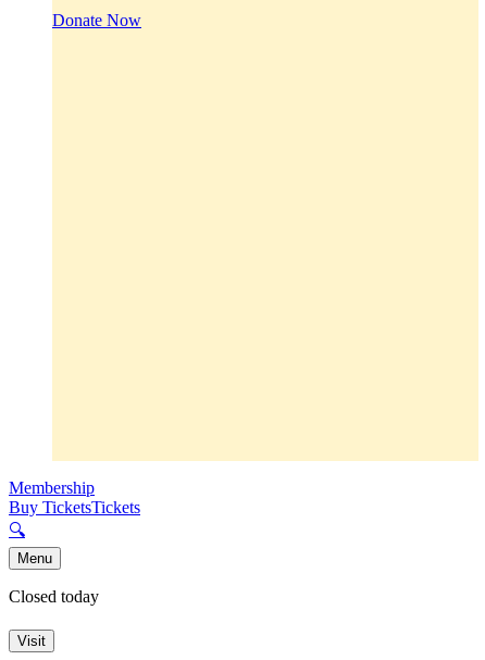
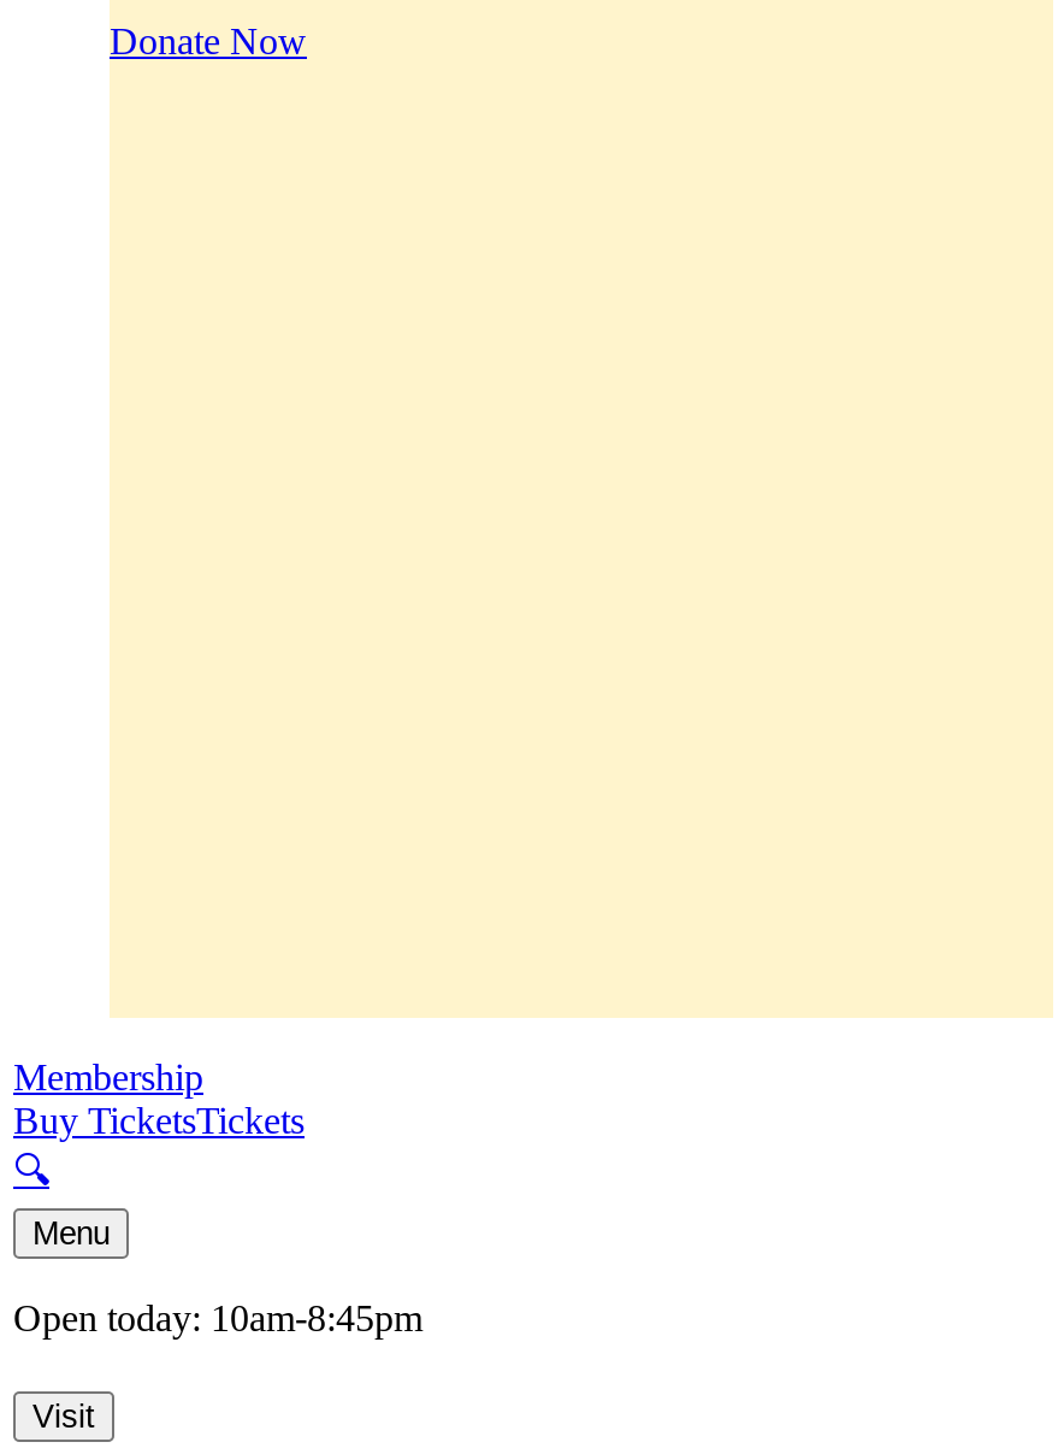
- Closed today
+ Open today: 10am-8:45pm
